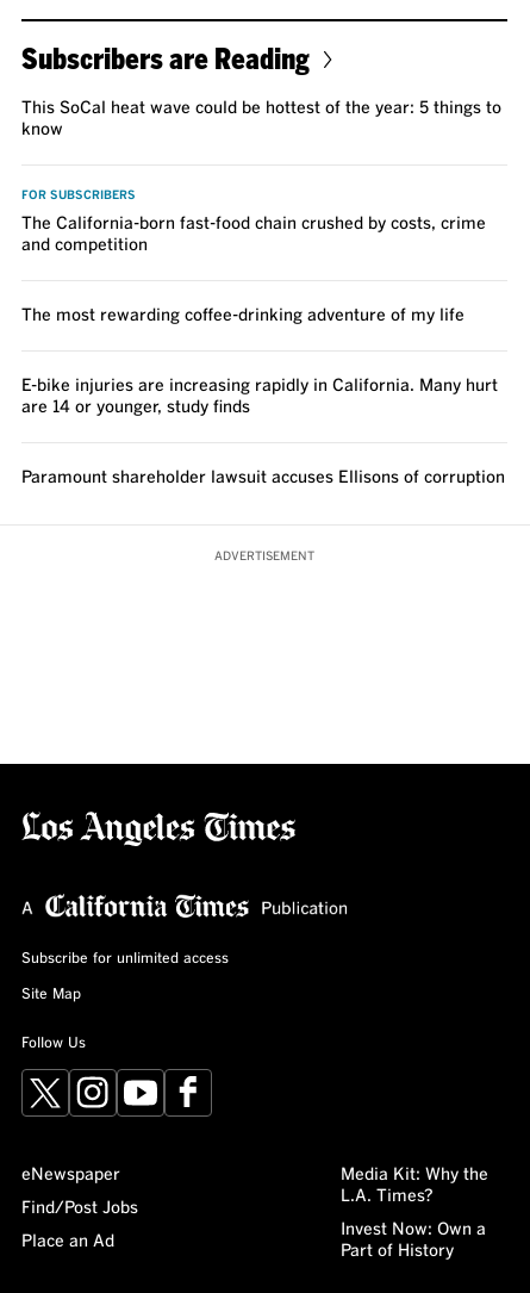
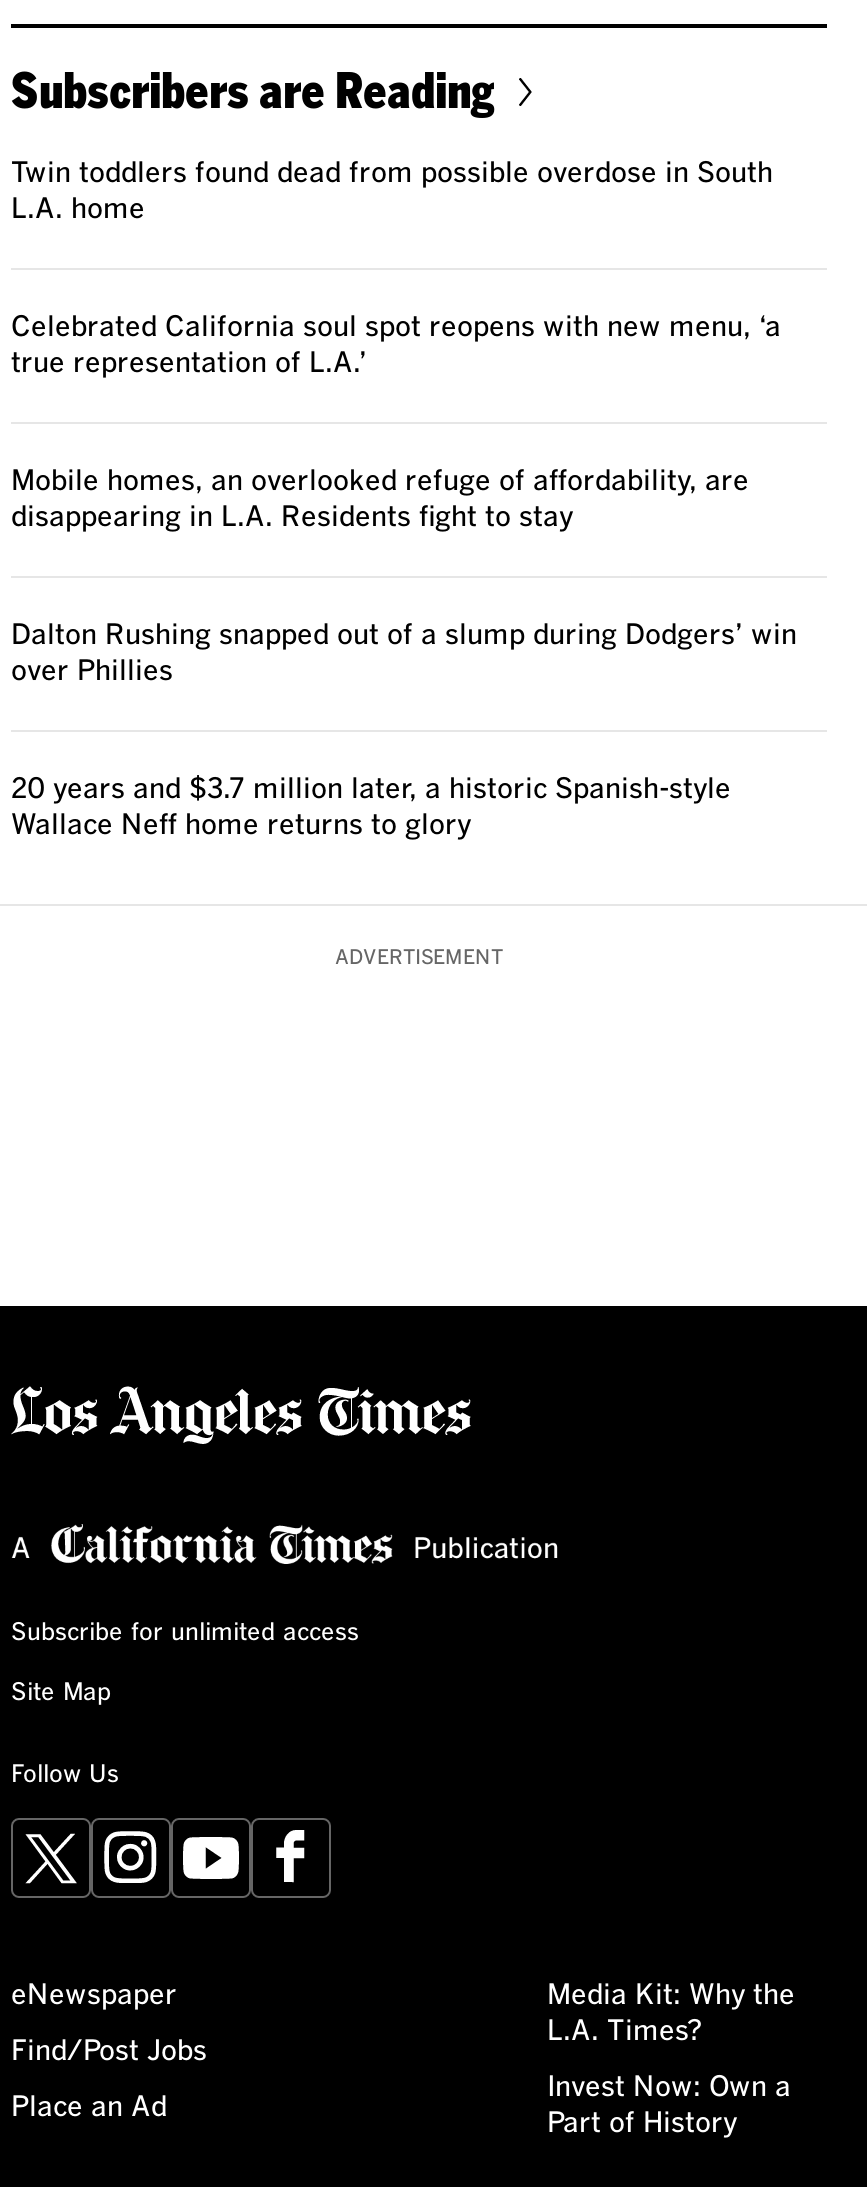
- This SoCal heat wave could be hottest of the year: 5 things to
- know
+ Twin toddlers found dead from possible overdose in South
+ L.A. home

- FOR SUBSCRIBERS
- The California-born fast-food chain crushed by costs, crime
- and competition
+ Celebrated California soul spot reopens with new menu, ‘a
+ true representation of L.A.’

- The most rewarding coffee-drinking adventure of my life
+ Mobile homes, an overlooked refuge of affordability, are
+ disappearing in L.A. Residents fight to stay

- E-bike injuries are increasing rapidly in California. Many hurt
- are 14 or younger, study finds
+ Dalton Rushing snapped out of a slump during Dodgers’ win
+ over Phillies

- Paramount shareholder lawsuit accuses Ellisons of corruption
+ 20 years and $3.7 million later, a historic Spanish-style
+ Wallace Neff home returns to glory
